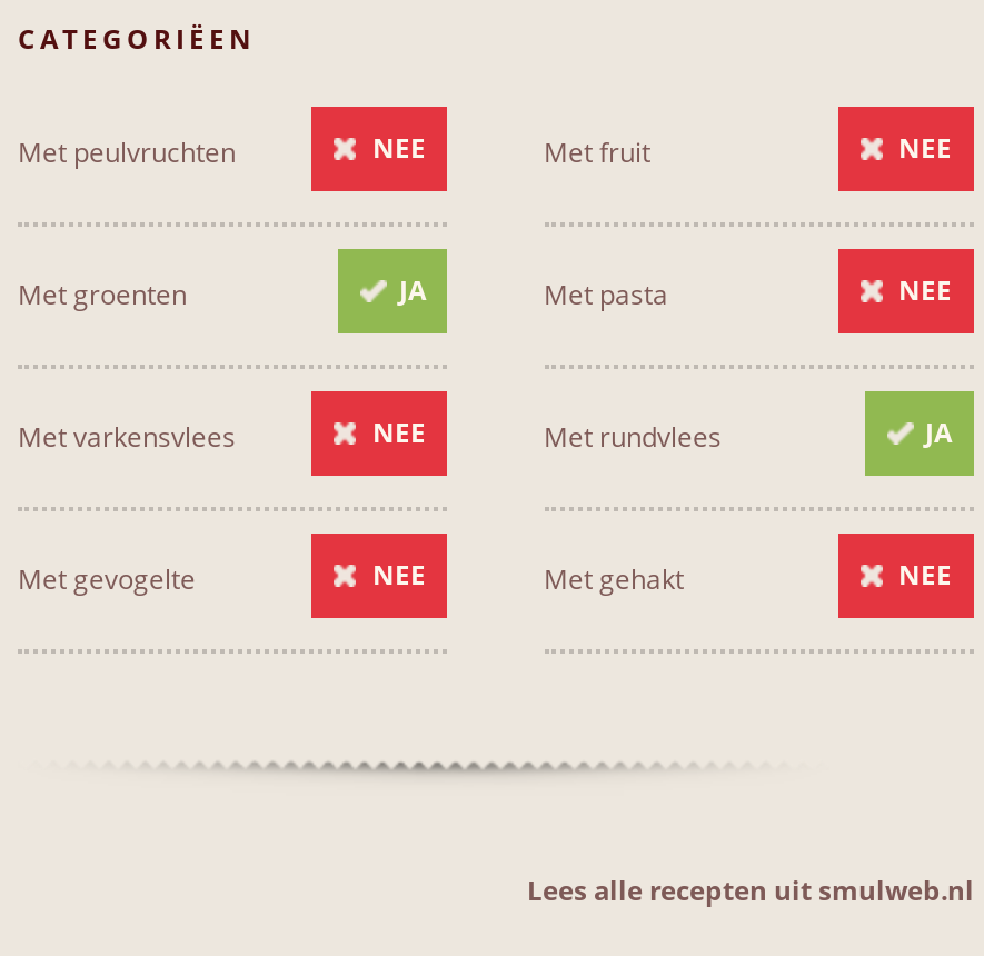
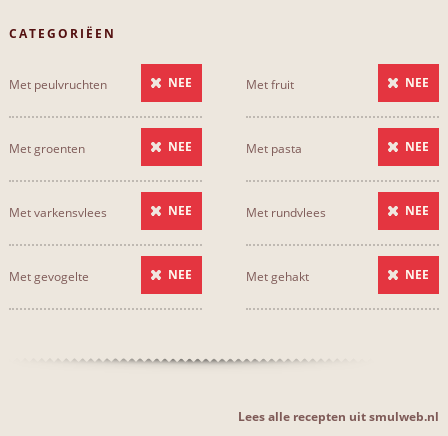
- JA
+ NEE

- JA
+ NEE
